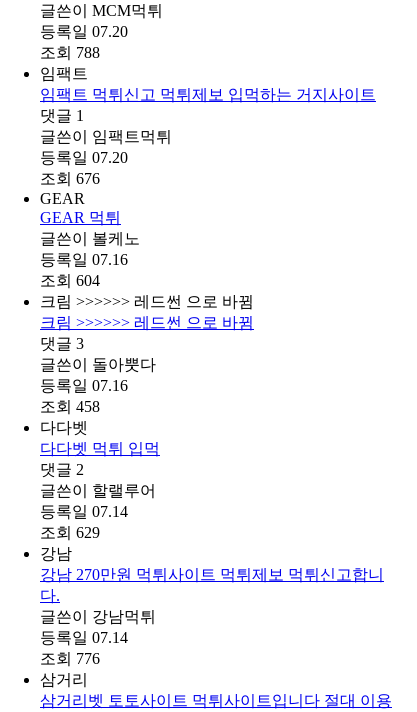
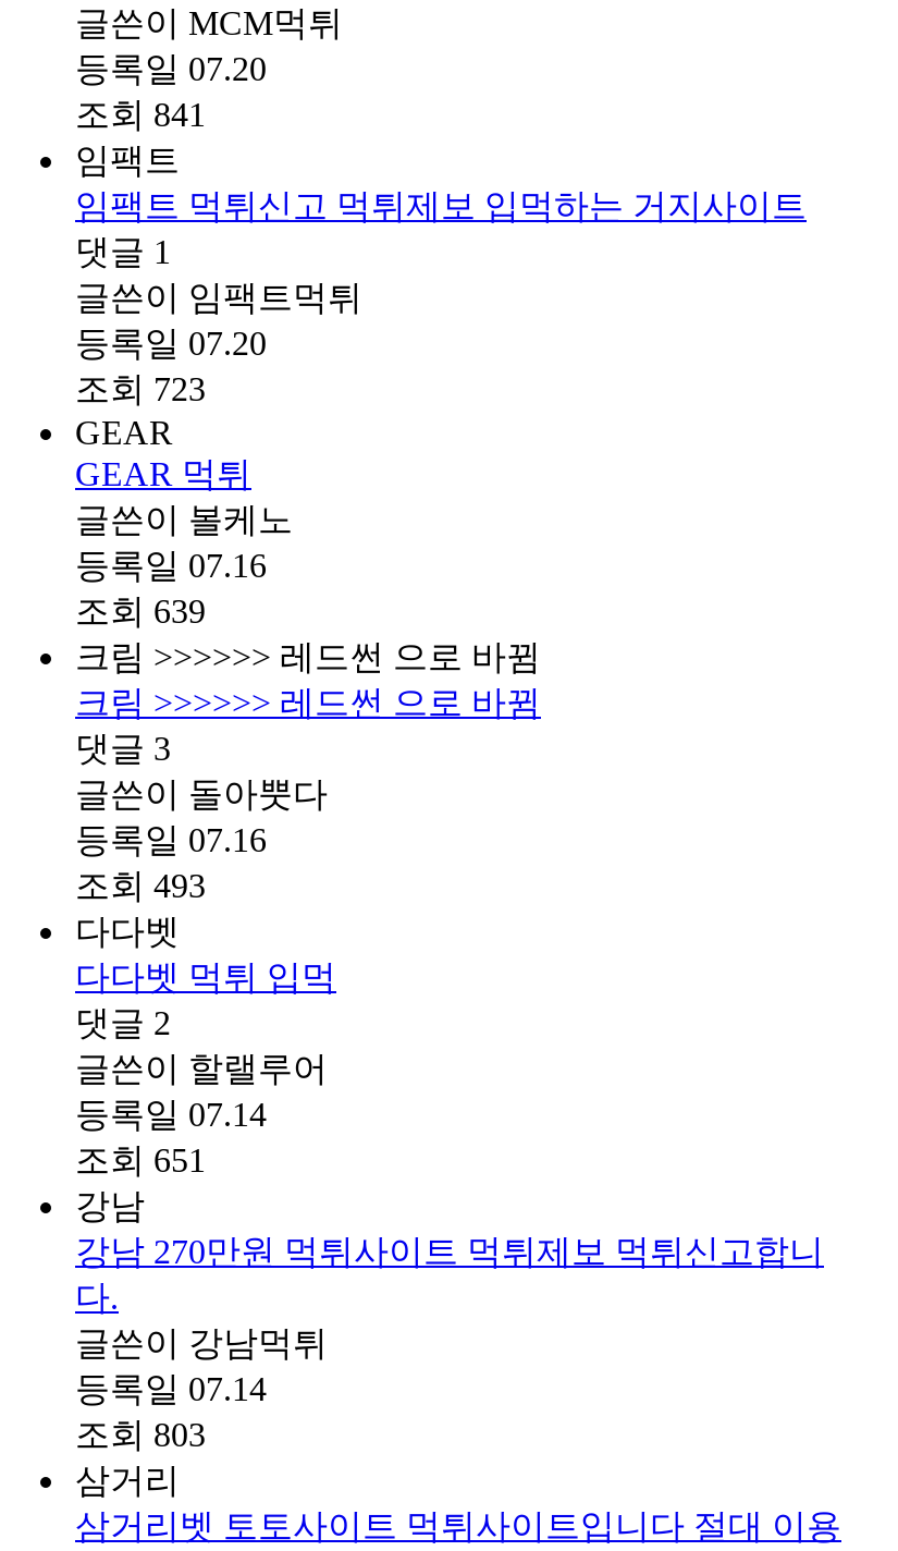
- 조회 788
+ 조회 841

- 조회 676
+ 조회 723

- 조회 604
+ 조회 639

- 조회 458
+ 조회 493

- 조회 629
+ 조회 651

- 조회 776
+ 조회 803
